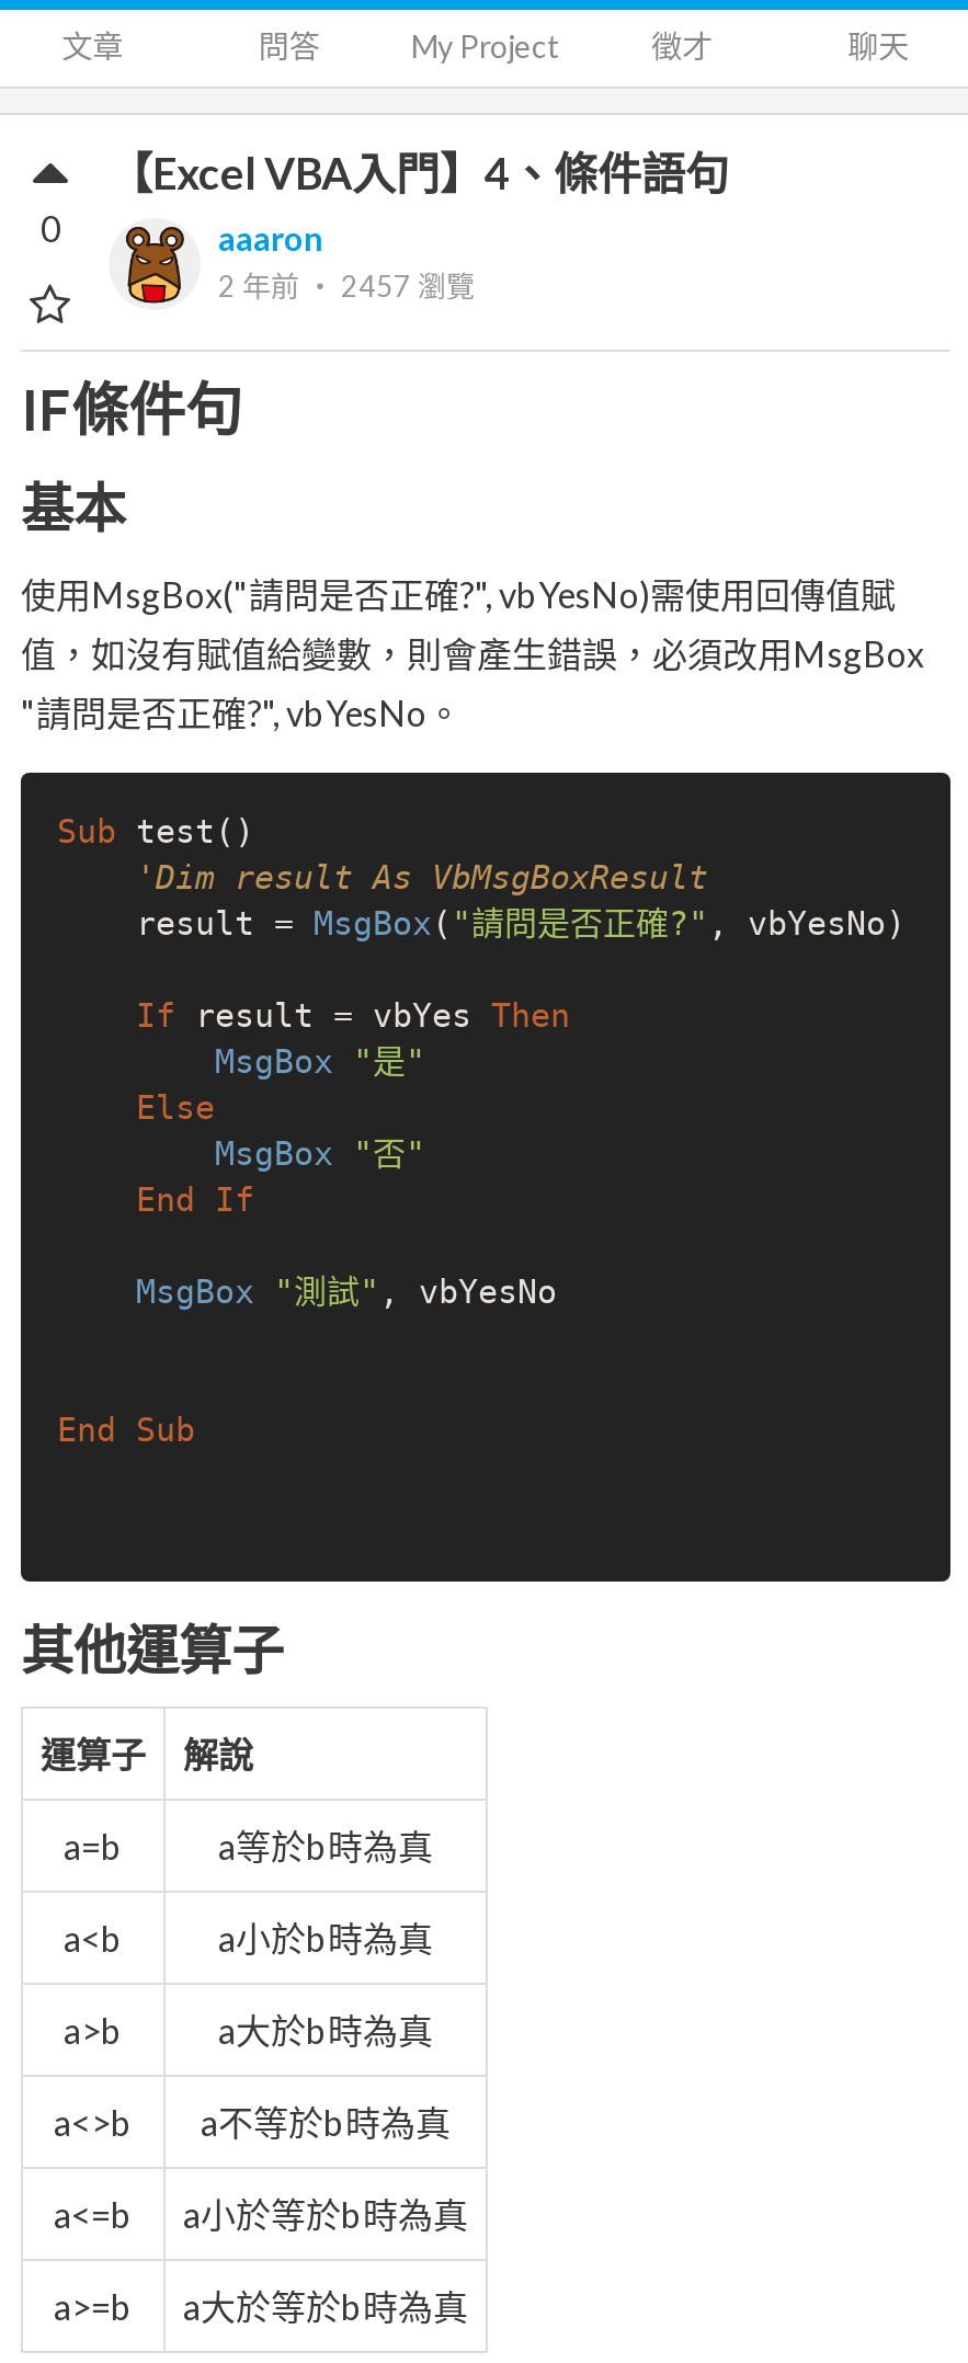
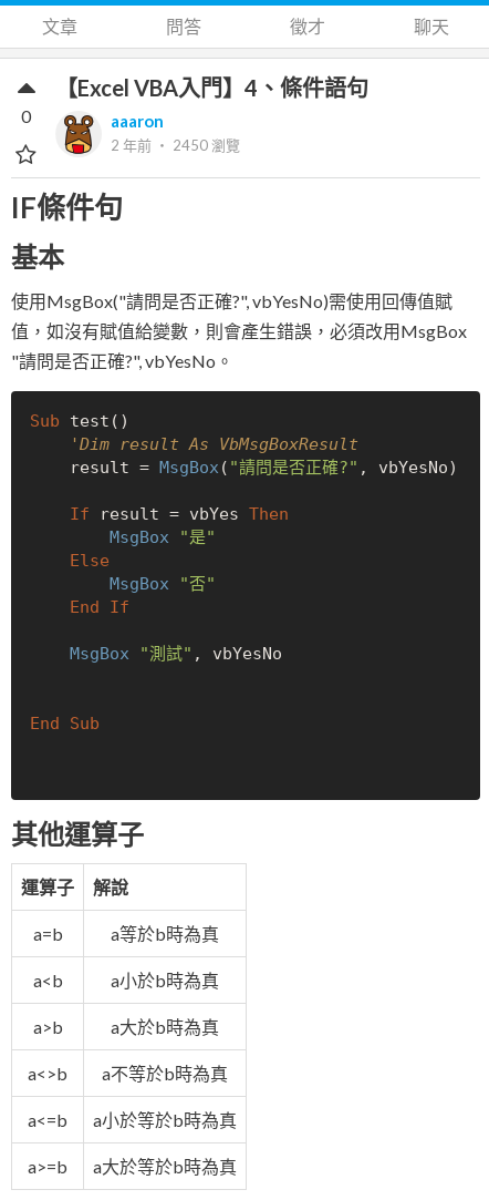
- My Project

- 2 年前‧ 2457瀏覽
+ 2 年前‧ 2450瀏覽
